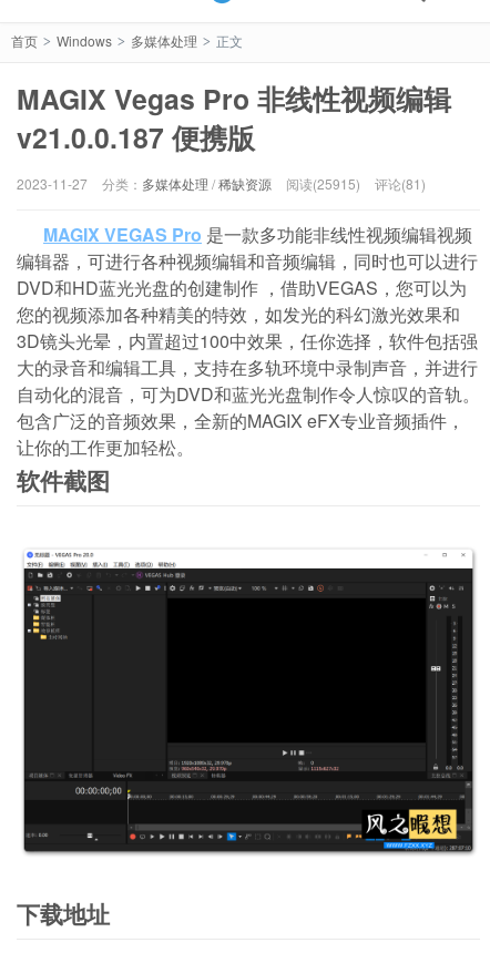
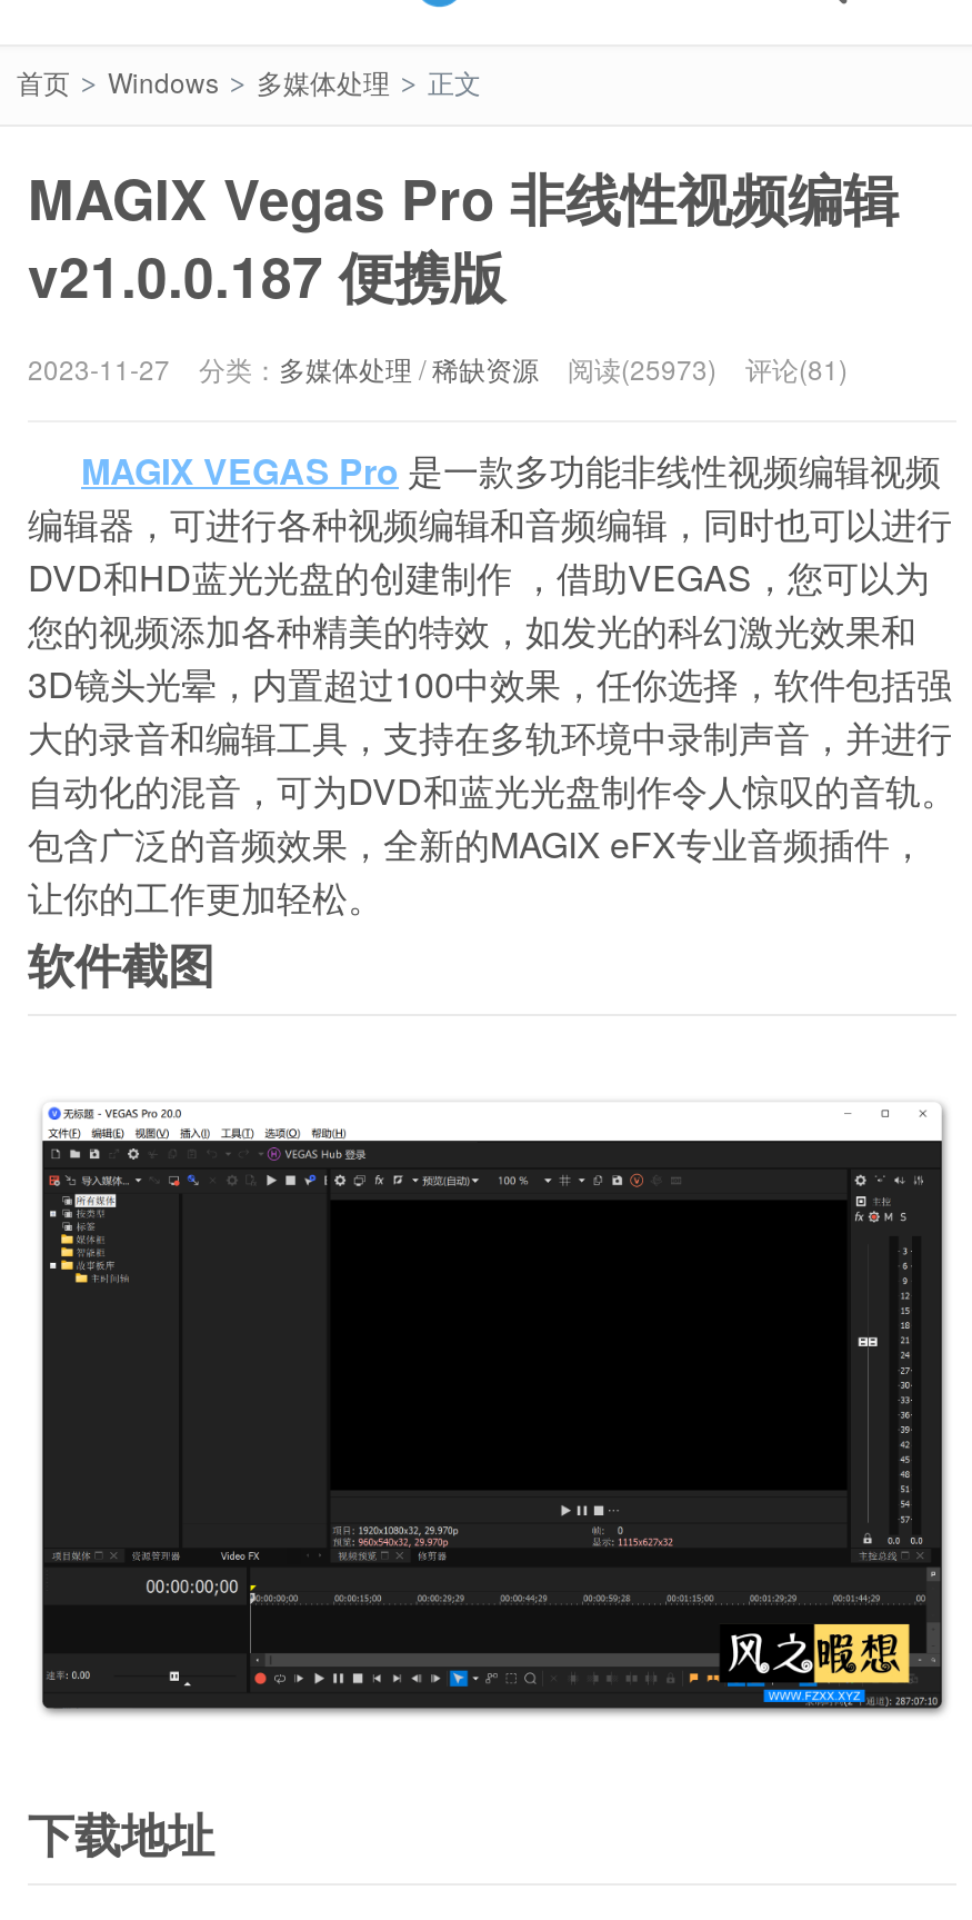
- 2023-11-27 分类：多媒体处理/稀缺资源 阅读(25915) 评论(81)
+ 2023-11-27 分类：多媒体处理/稀缺资源 阅读(25973) 评论(81)
